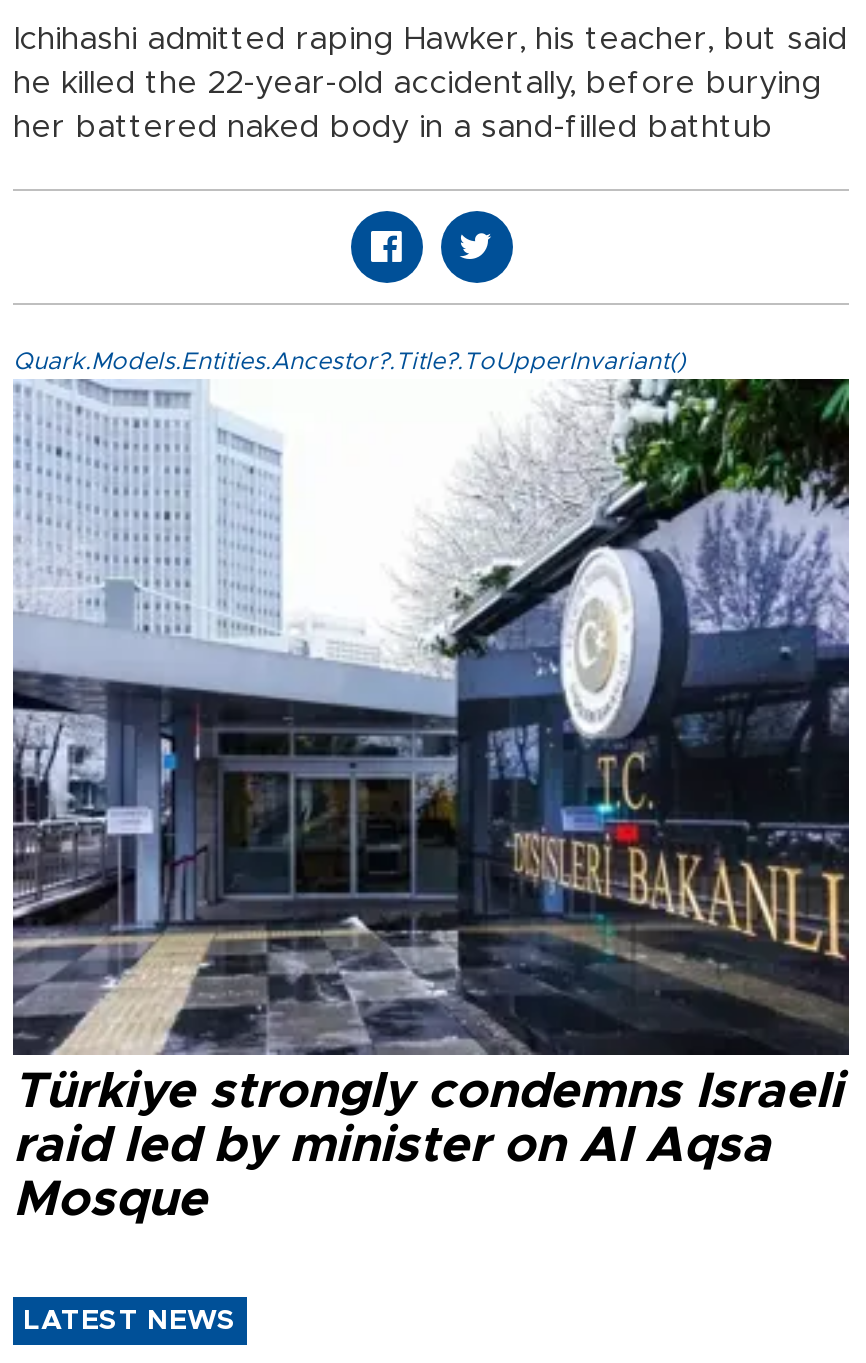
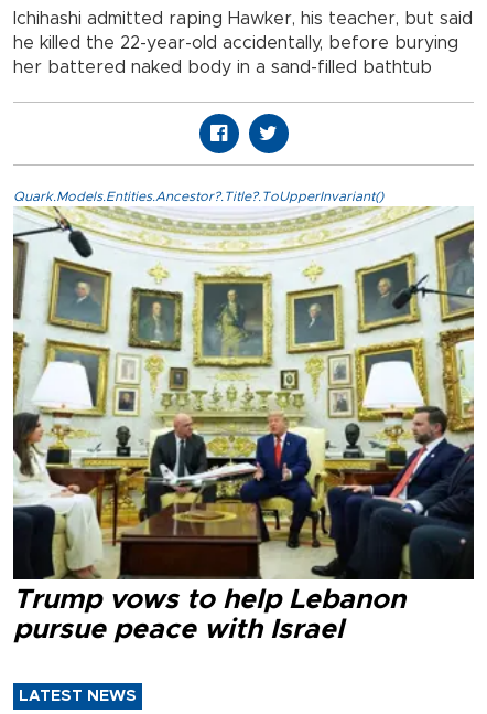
- [image]
- Türkiye strongly condemns Israeli
- raid led by minister on Al Aqsa
- Mosque
+ [image]
+ Trump vows to help Lebanon
+ pursue peace with Israel
